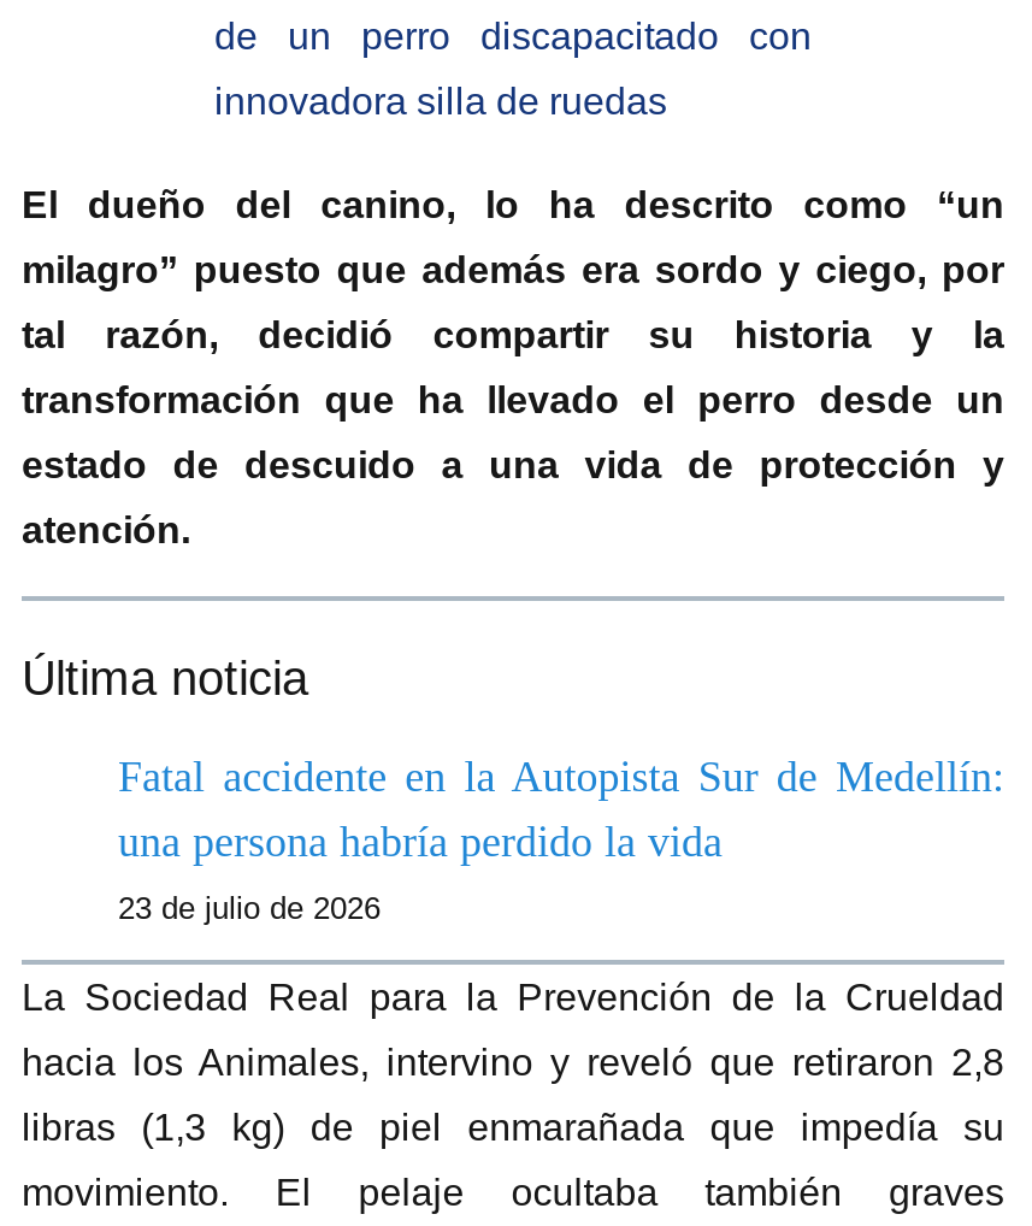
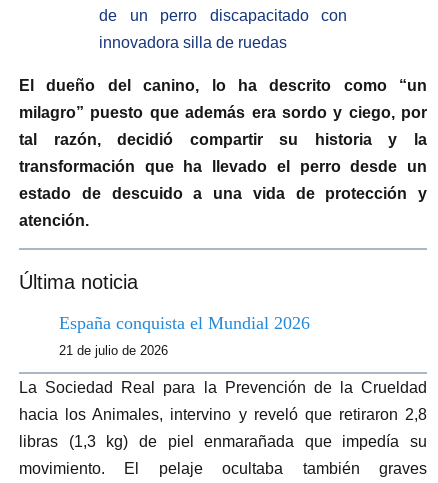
- Fatal accidente en la Autopista Sur de Medellín:
- una persona habría perdido la vida
+ España conquista el Mundial 2026

- 23 de julio de 2026
+ 21 de julio de 2026
